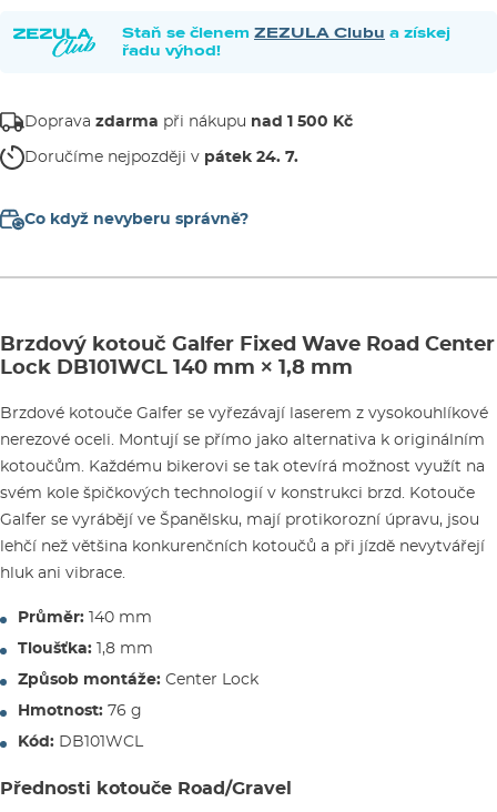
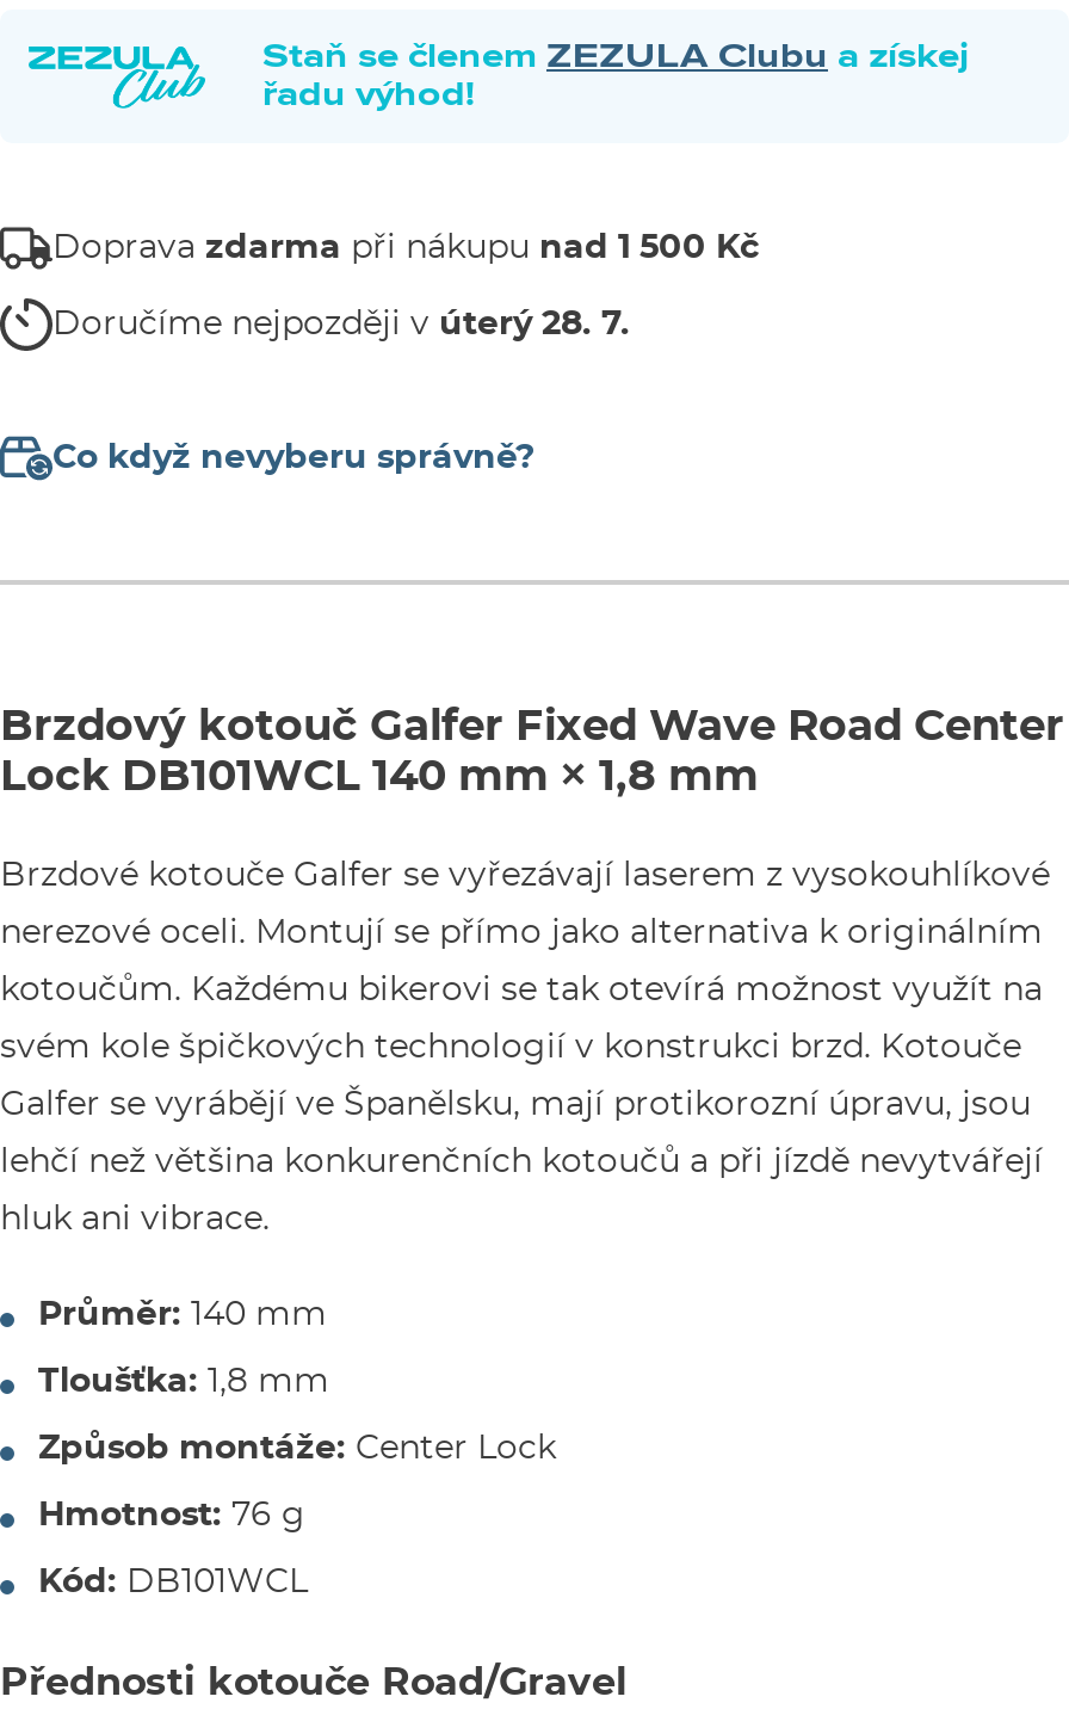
- Doručíme nejpozději v pátek 24. 7.
+ Doručíme nejpozději v úterý 28. 7.
